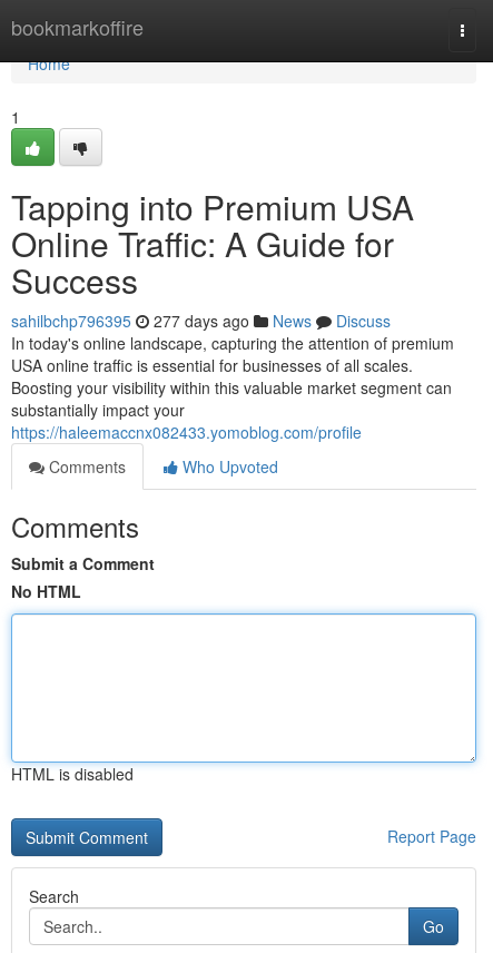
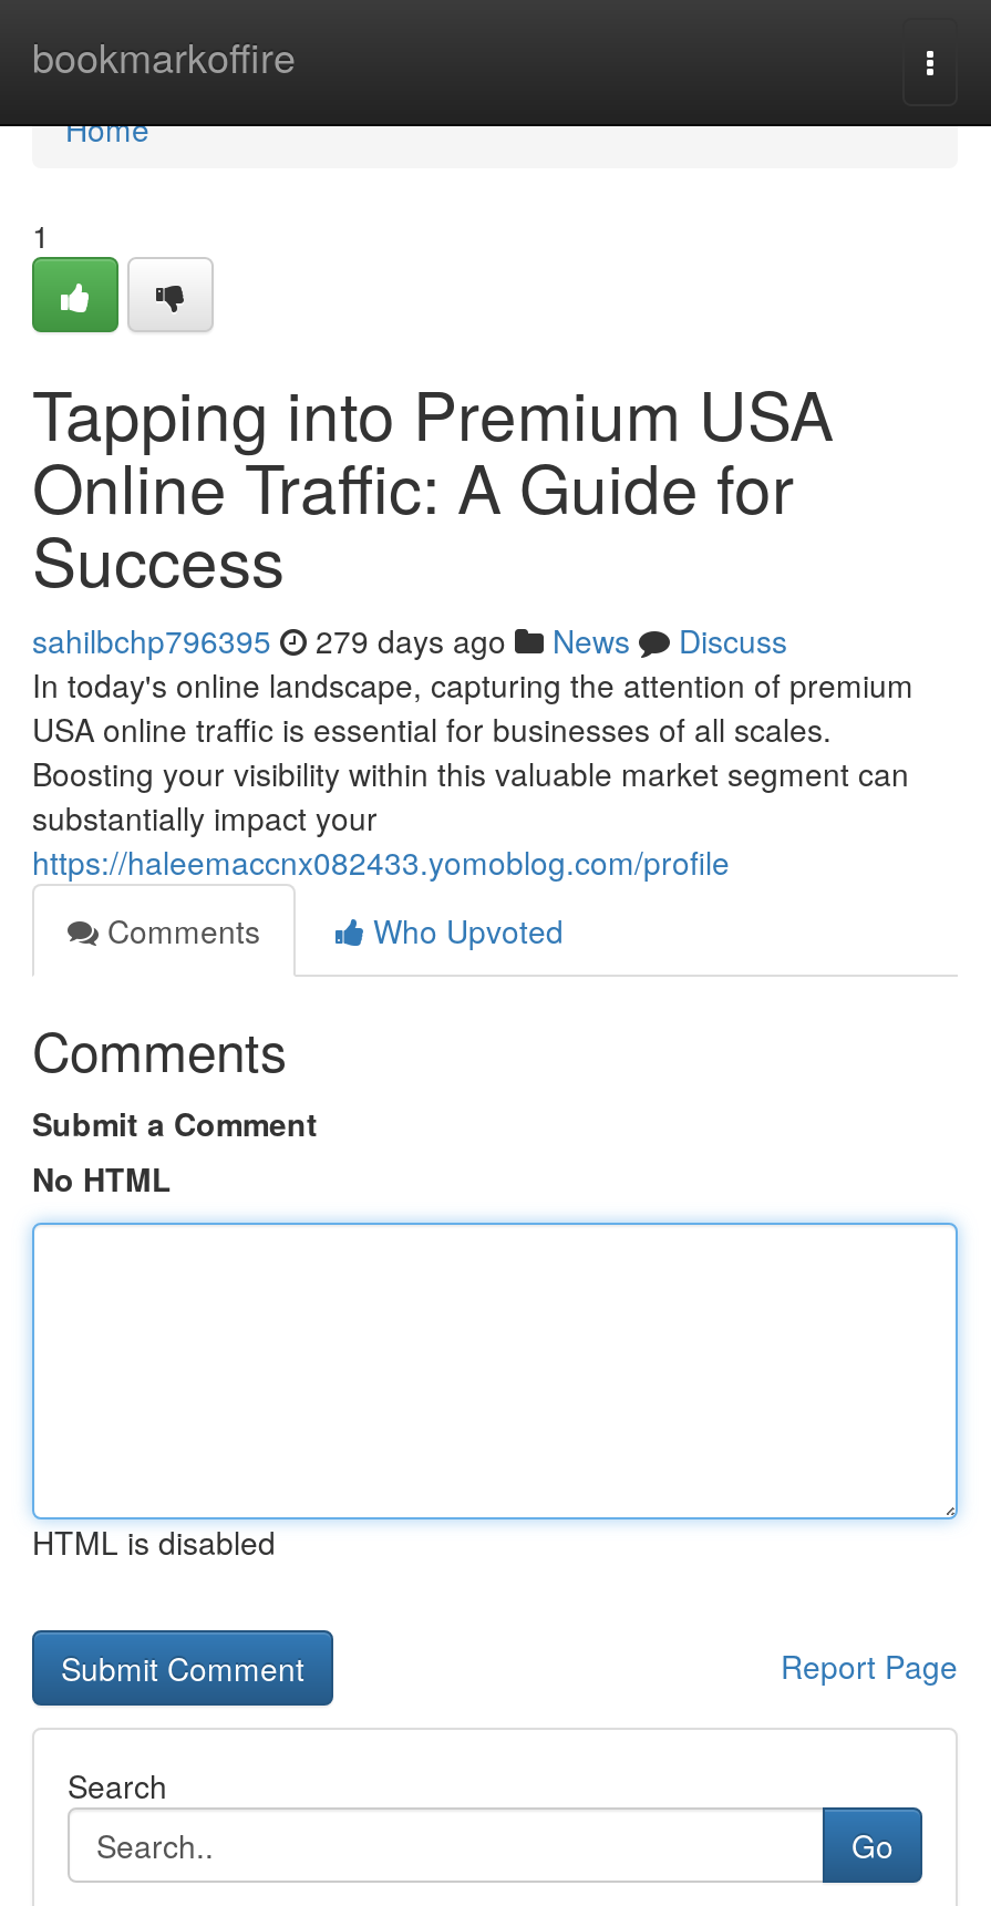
- sahilbchp796395 277 days ago News Discuss
+ sahilbchp796395 279 days ago News Discuss
